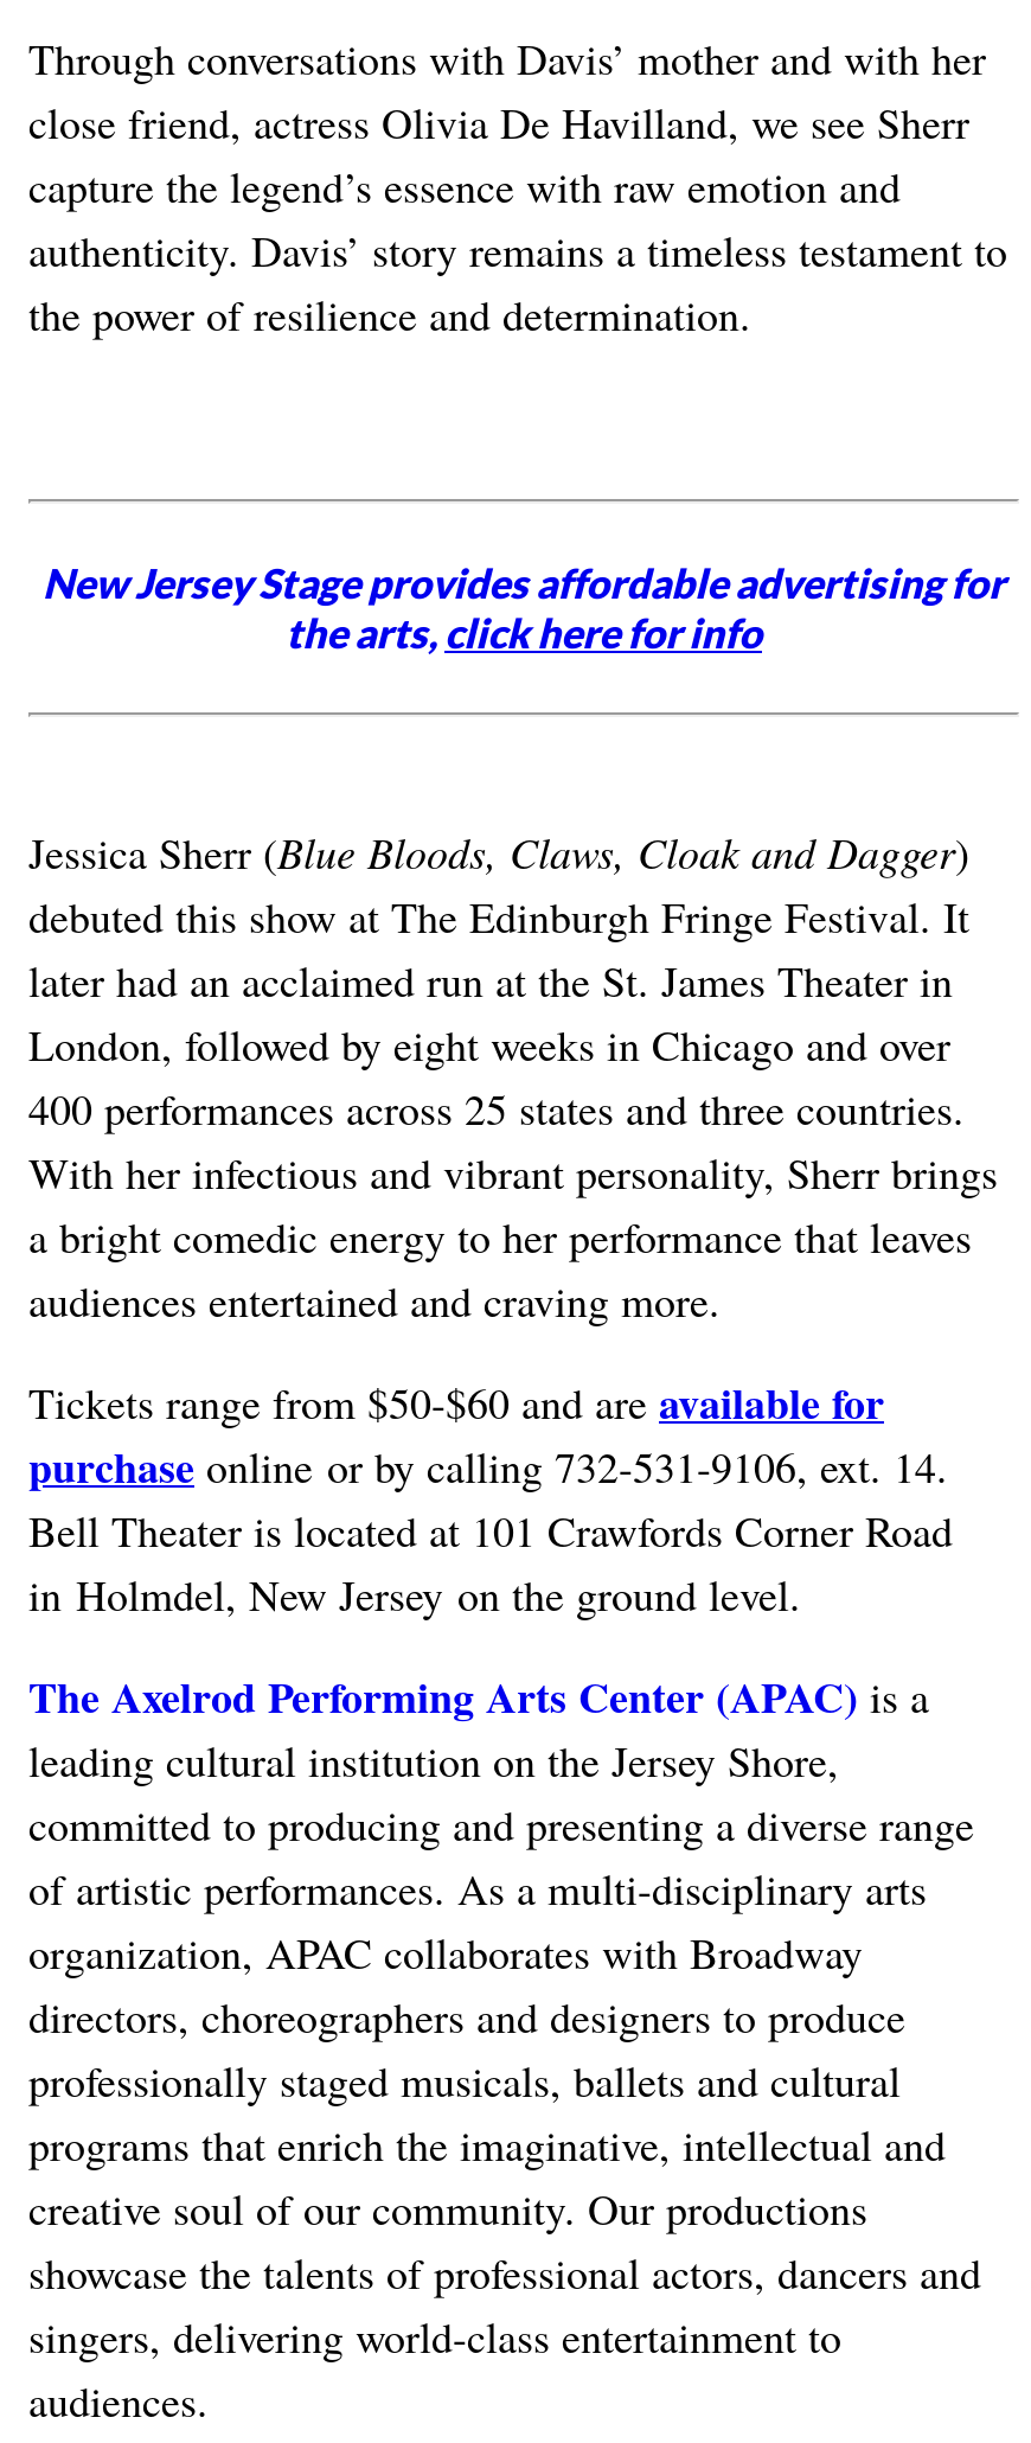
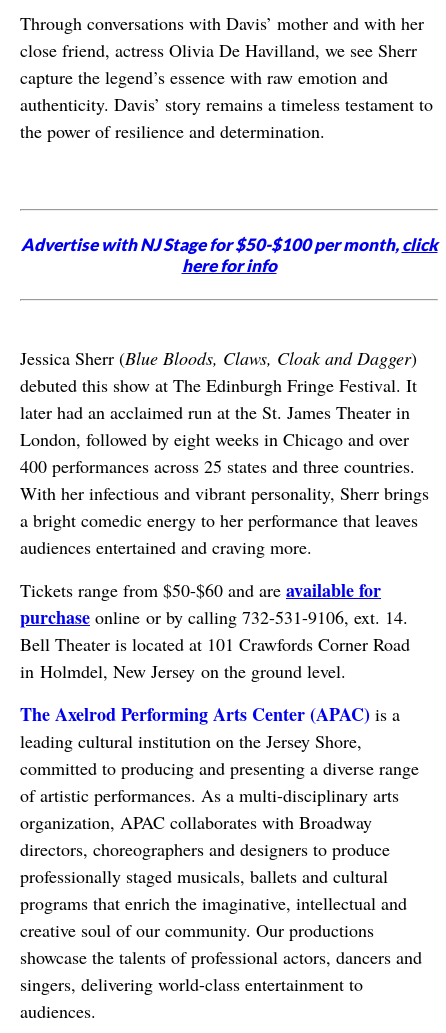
- New Jersey Stage provides affordable advertising for
- the arts, click here for info
+ Advertise with NJ Stage for $50-$100 per month, click
+ here for info
